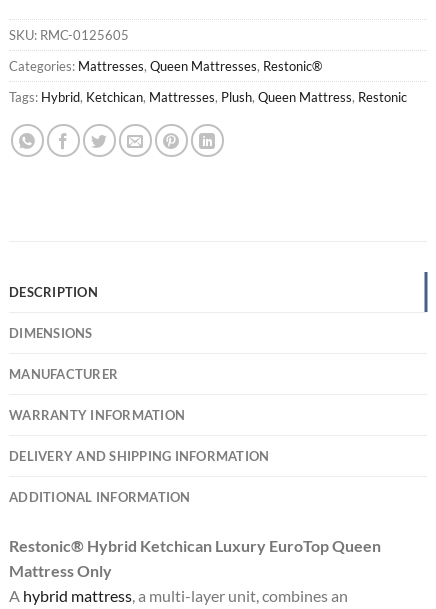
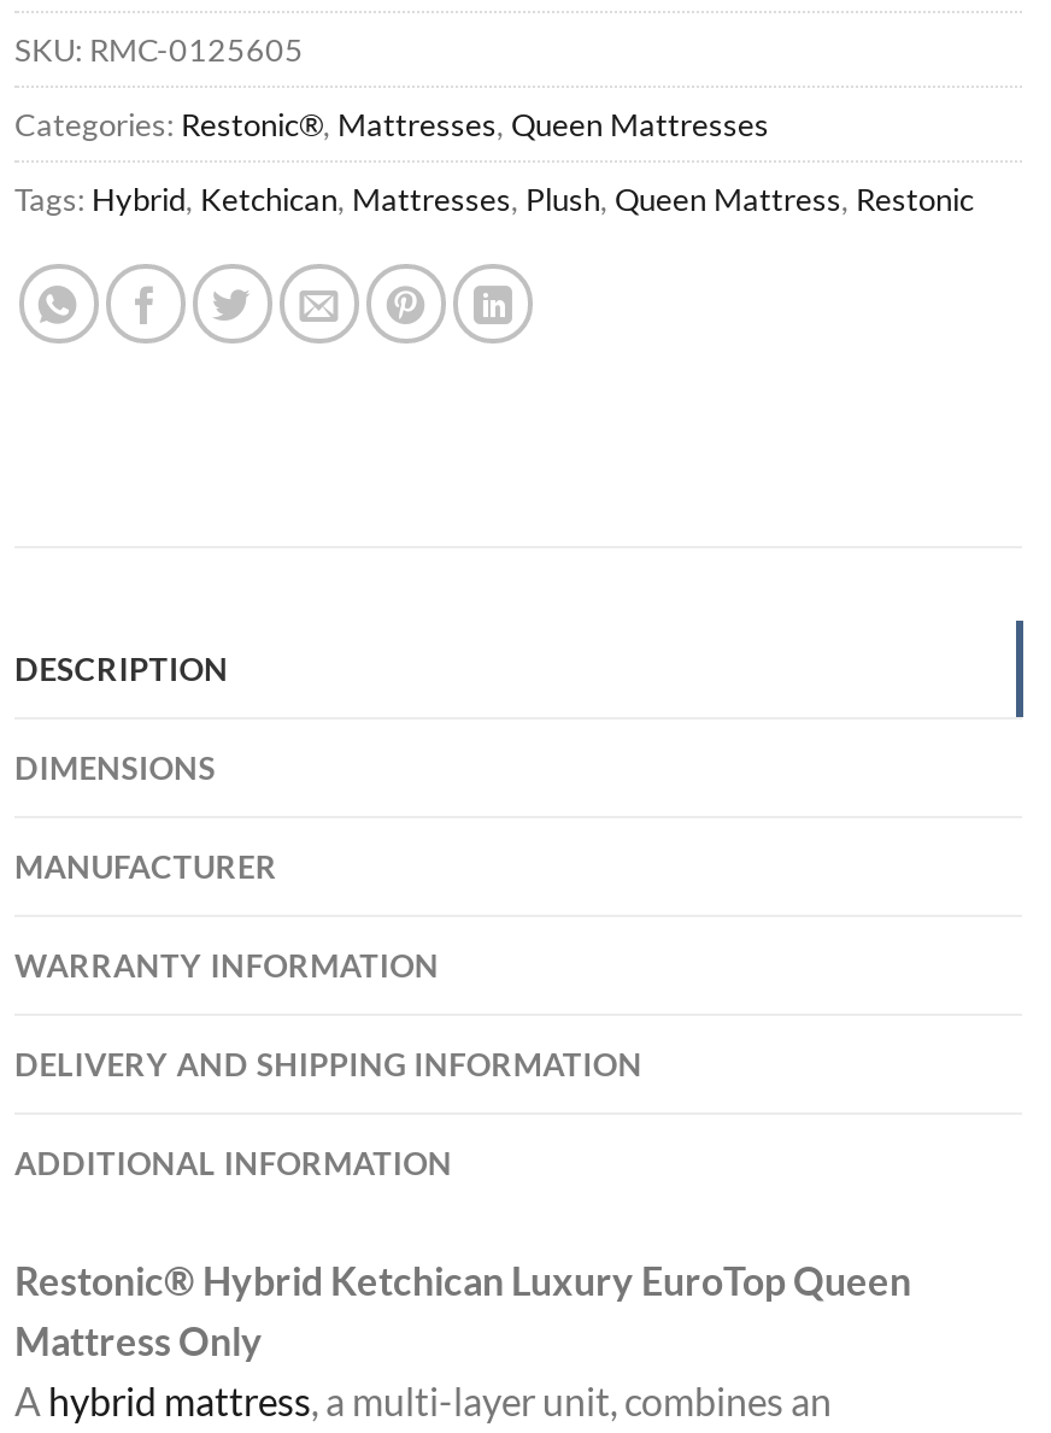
- Categories: Mattresses, Queen Mattresses, Restonic®
+ Categories: Restonic®, Mattresses, Queen Mattresses
